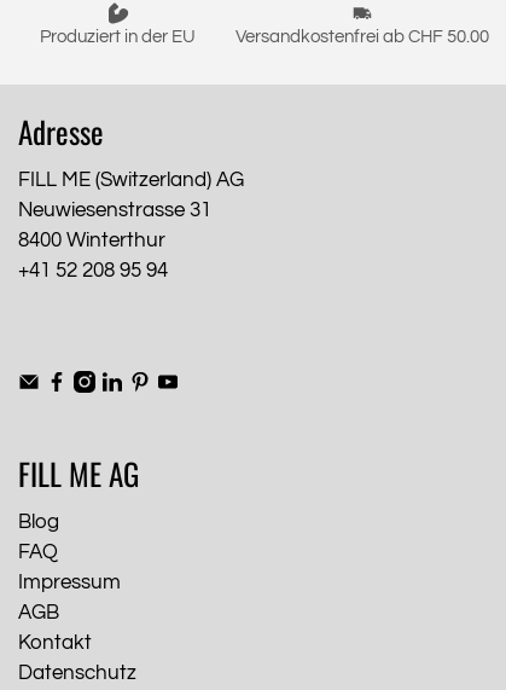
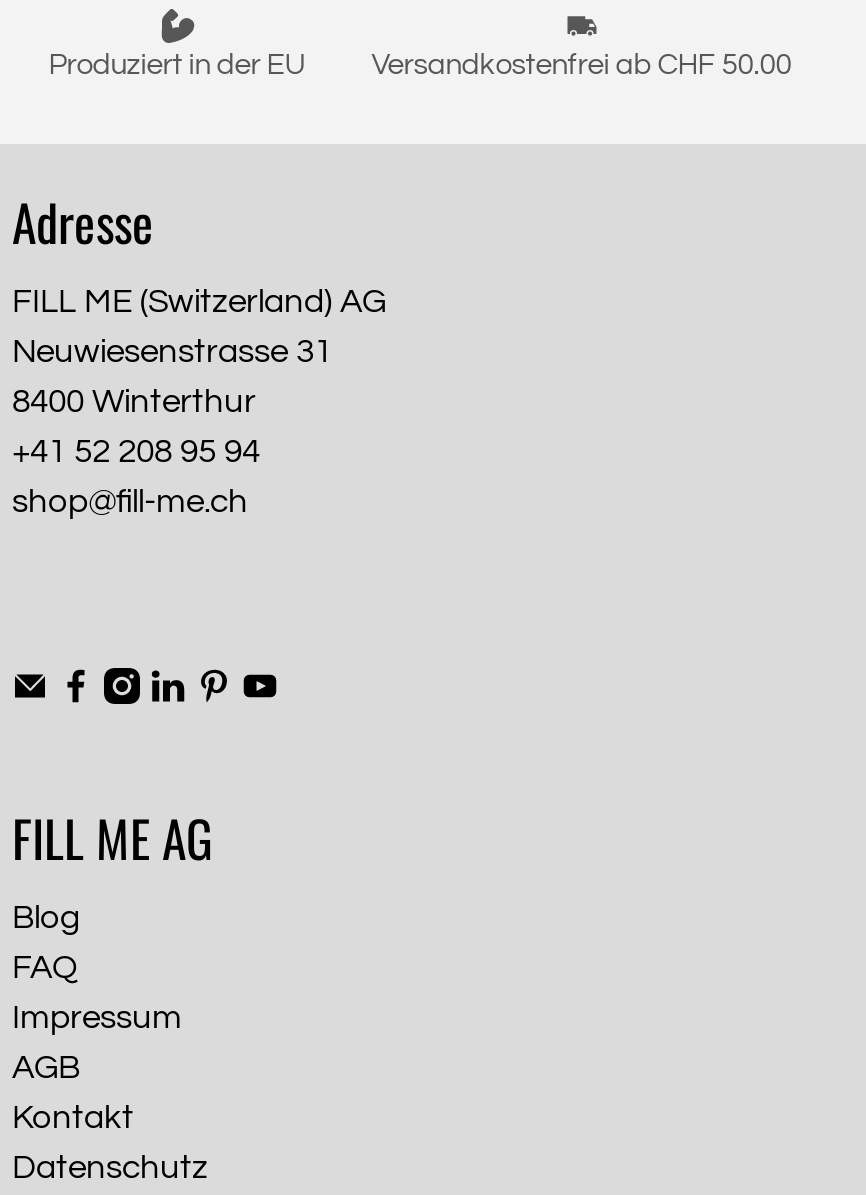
+ shop@fill-me.ch
